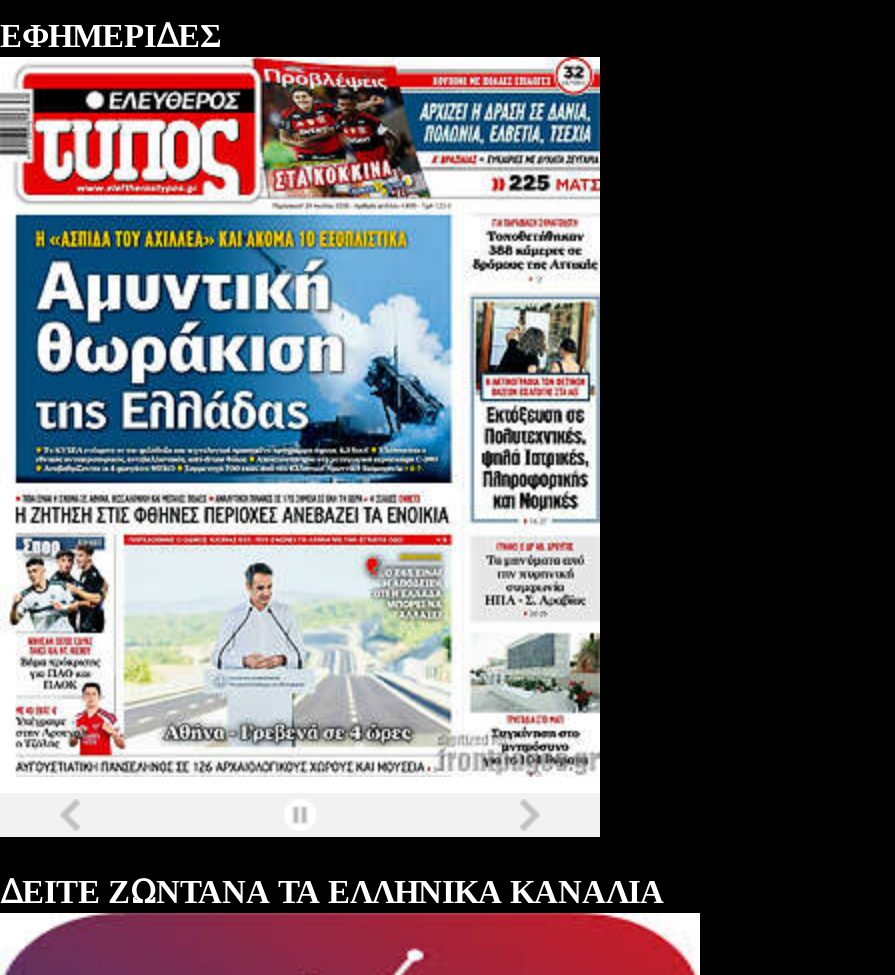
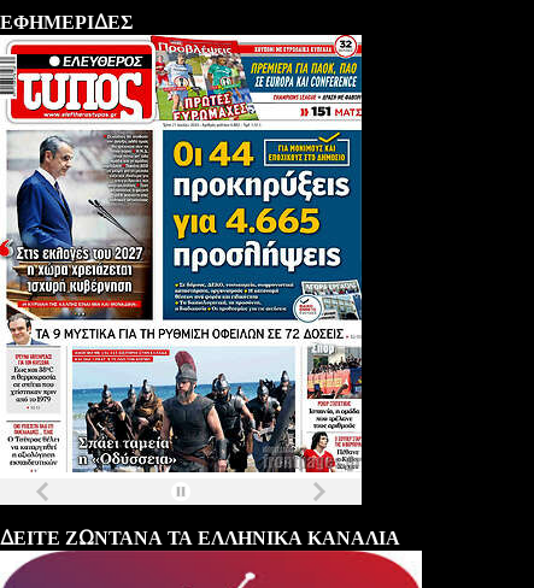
- [image]
+ [image]
